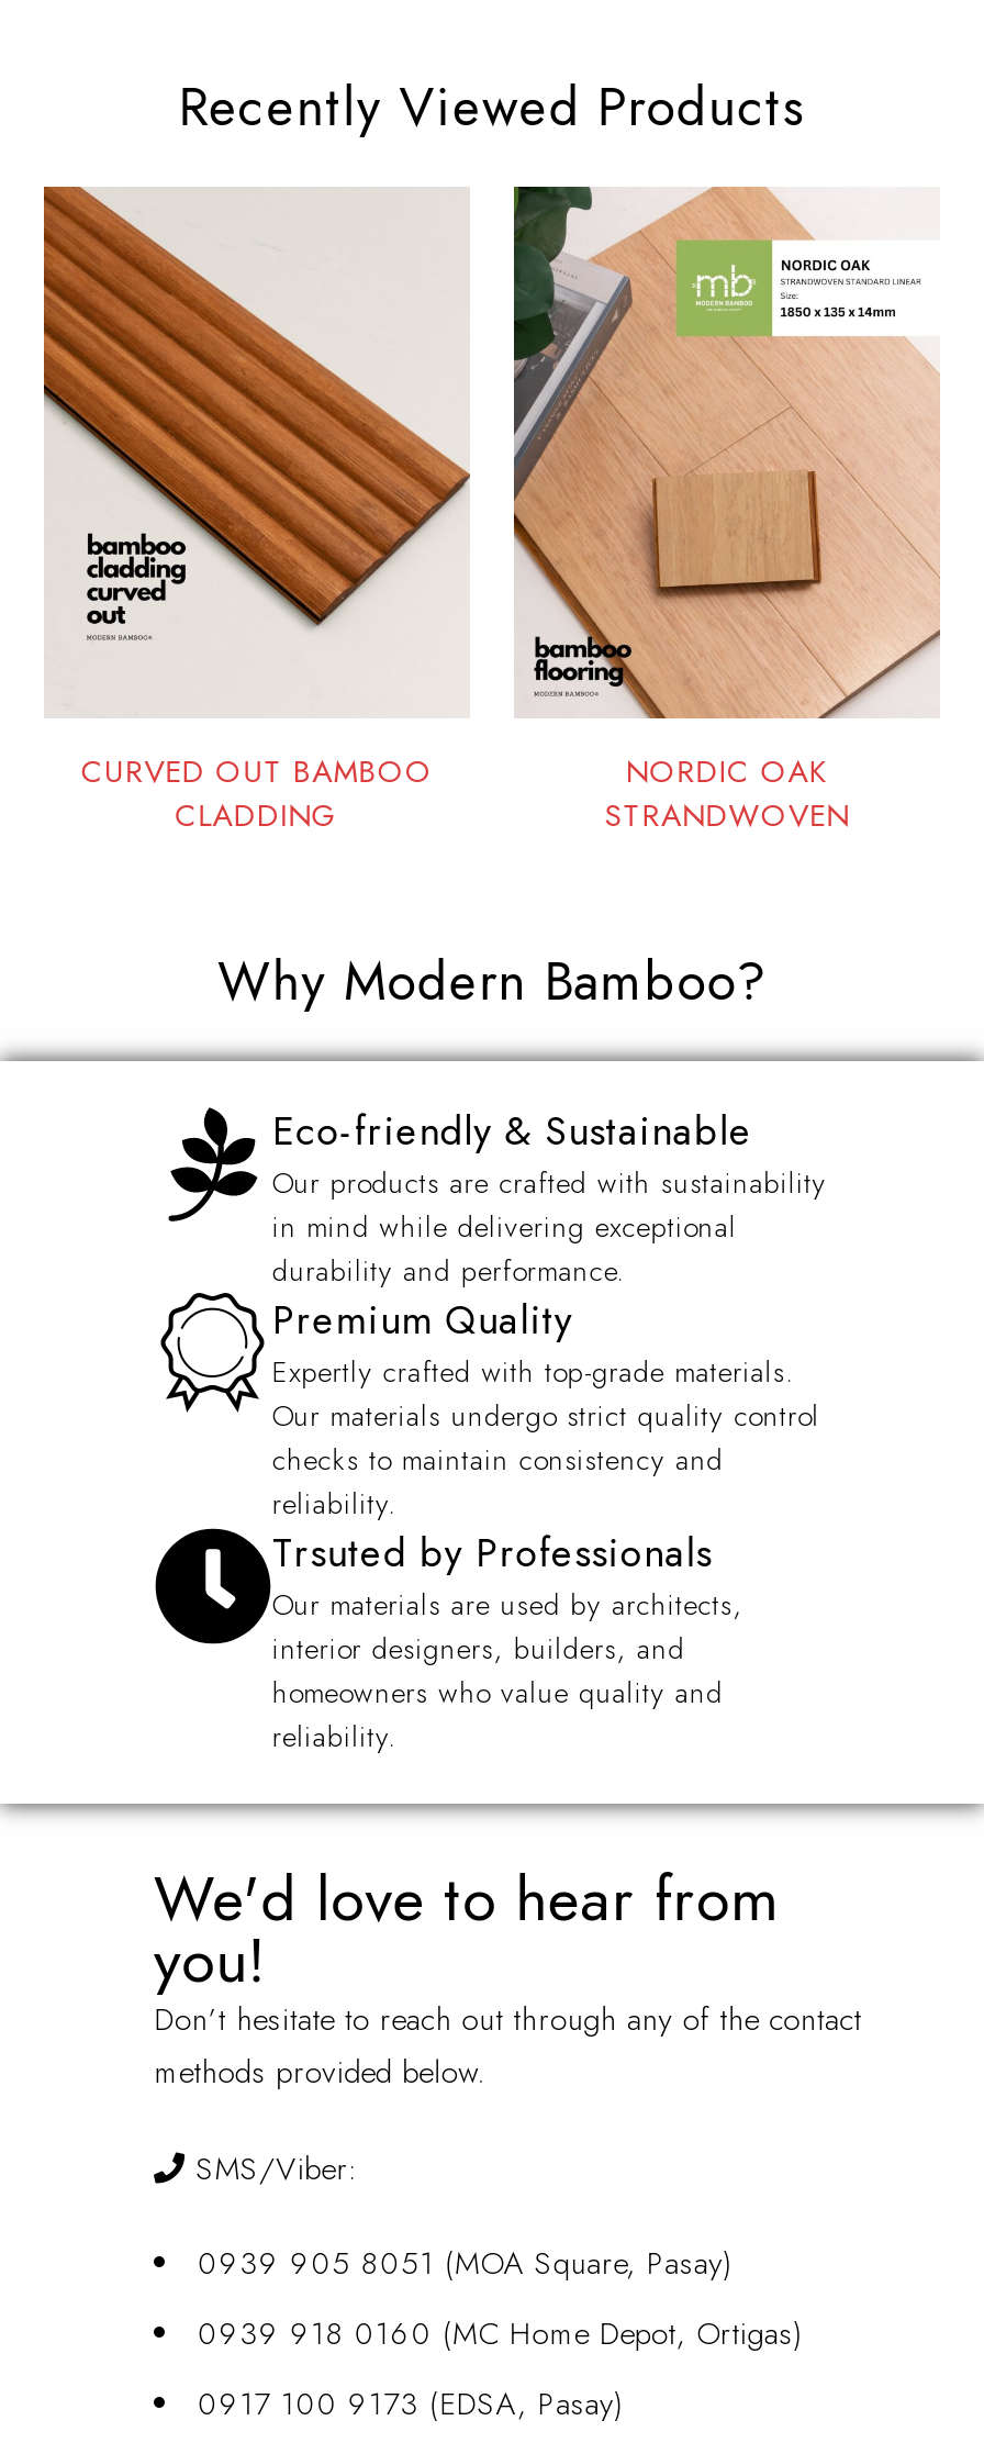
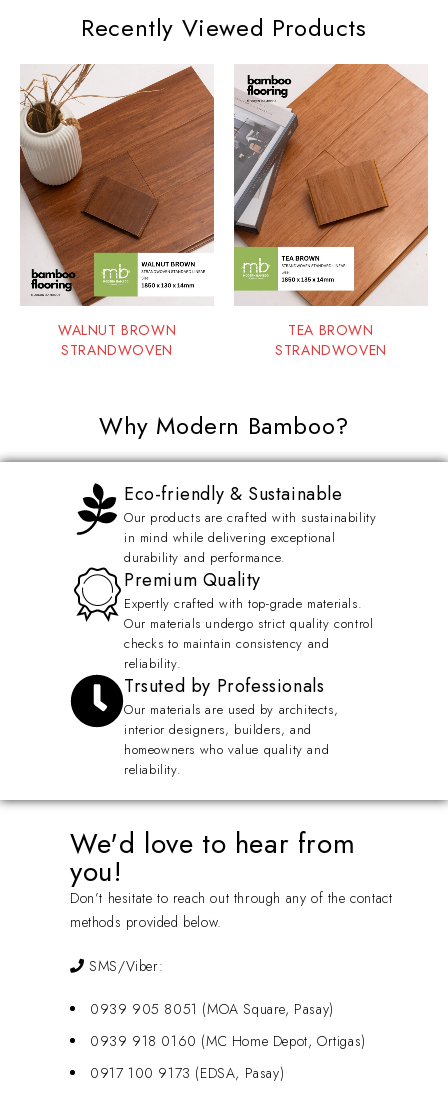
- [image]
- CURVED OUT BAMBOO
- CLADDING
+ [image]
+ WALNUT BROWN
+ STRANDWOVEN

- [image]
- NORDIC OAK
+ [image]
+ TEA BROWN
